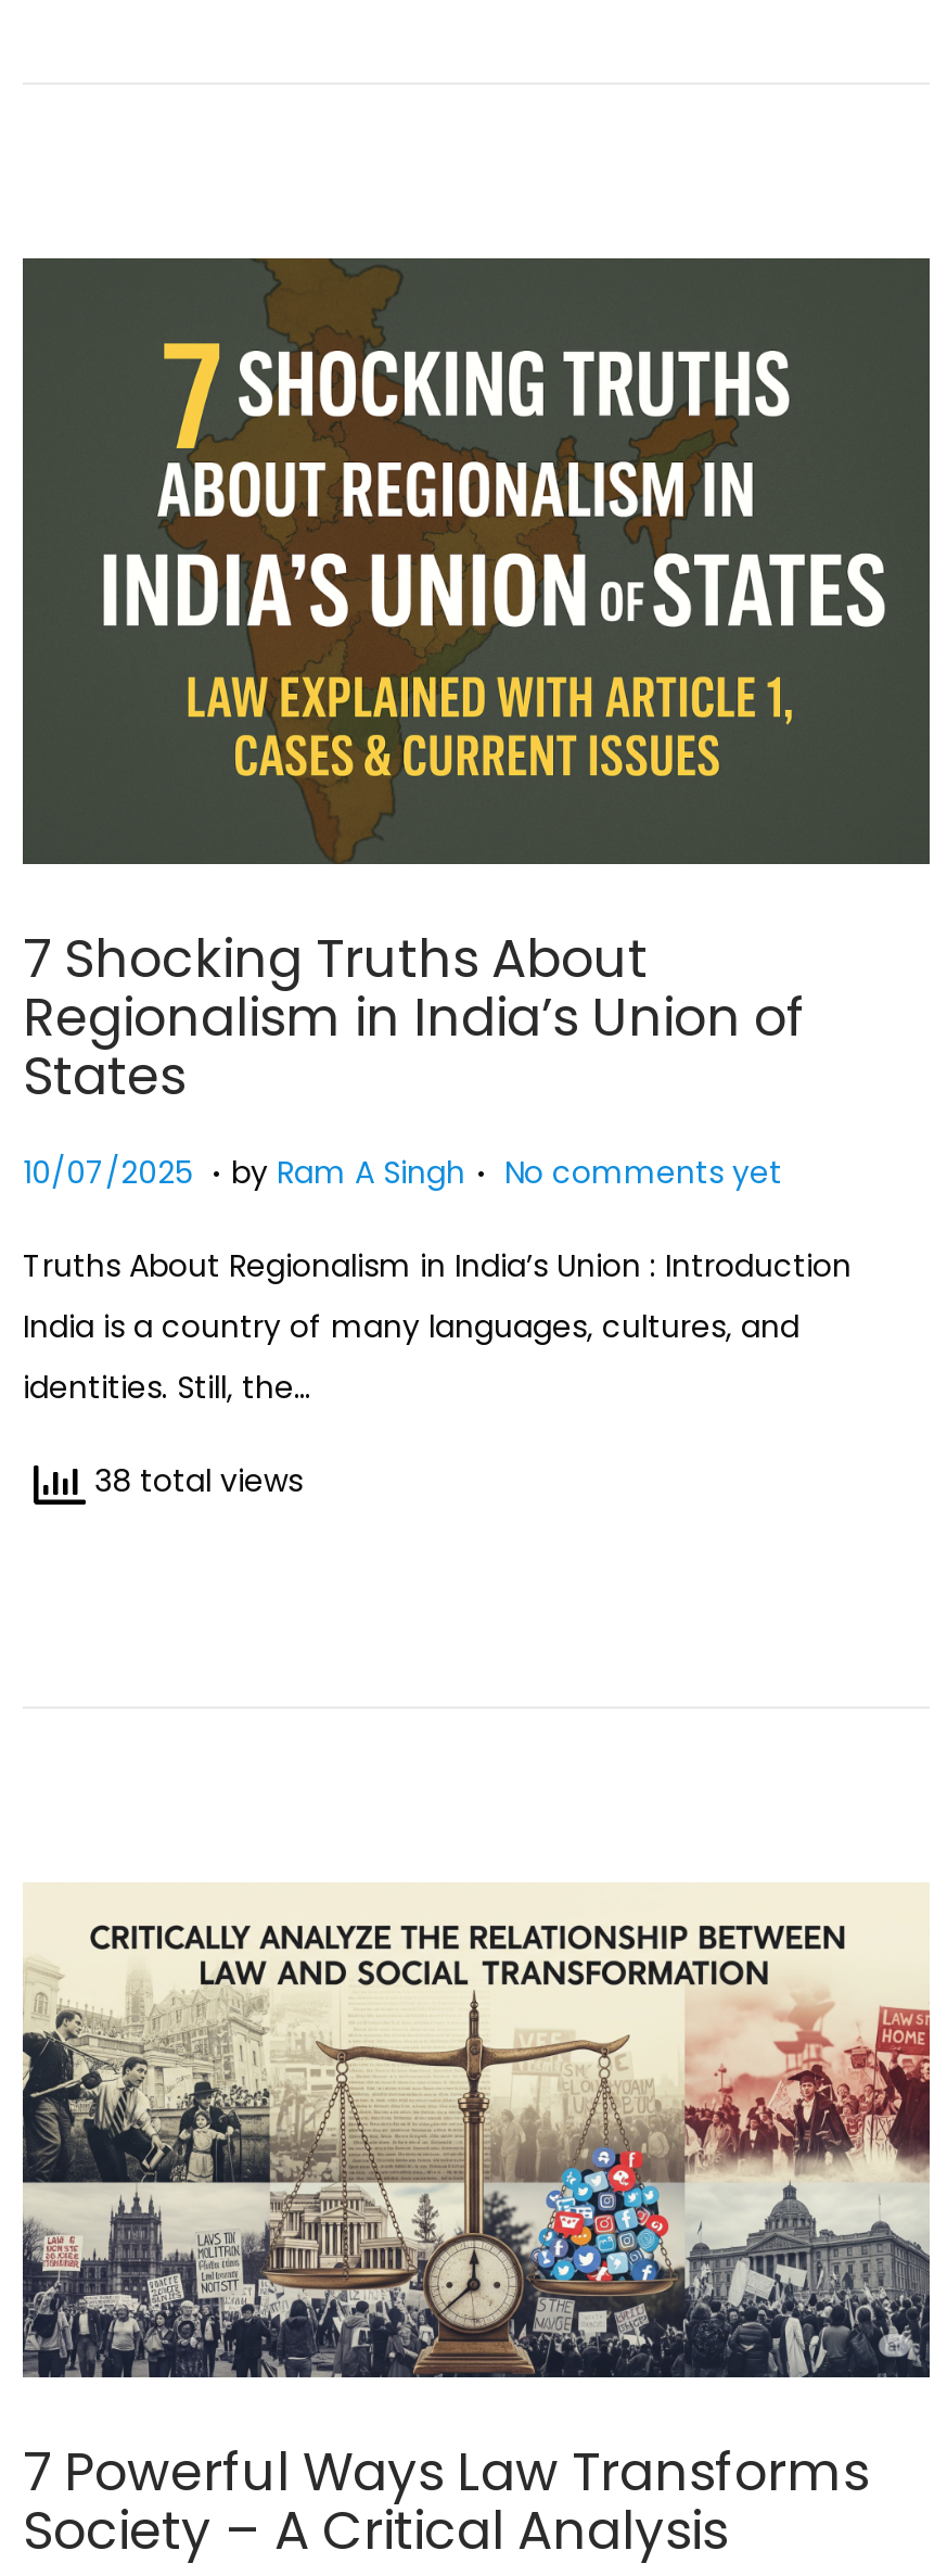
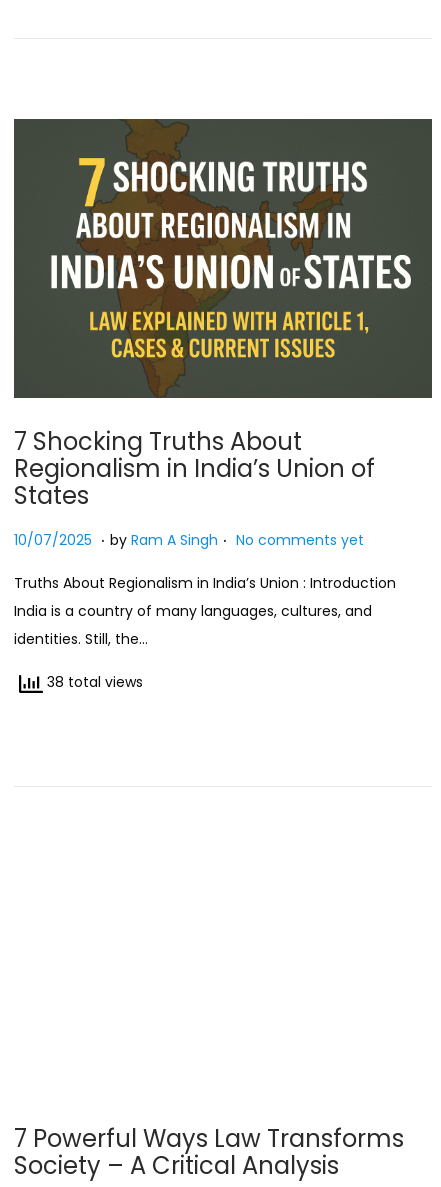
- [image]
